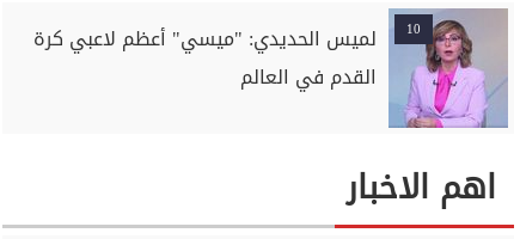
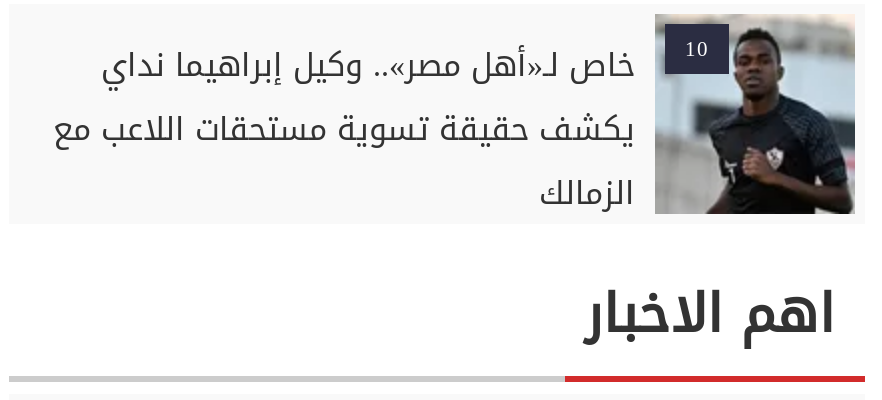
- [image]
- لميس الحديدي: "ميسي" أعظم لاعبي كرة
- القدم في العالم
+ [image]
+ خاص لـ«أهل مصر».. وكيل إبراهيما نداي
+ يكشف حقيقة تسوية مستحقات اللاعب مع
+ الزمالك
